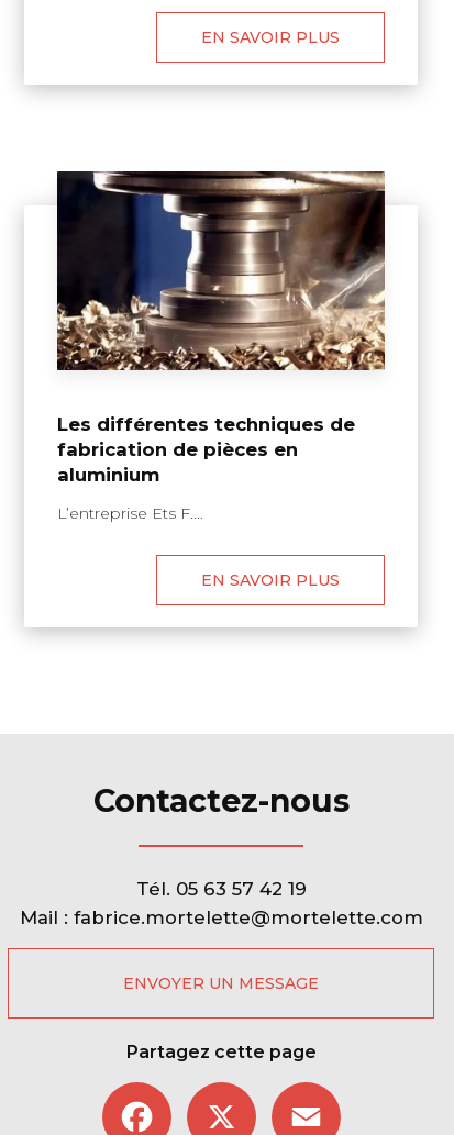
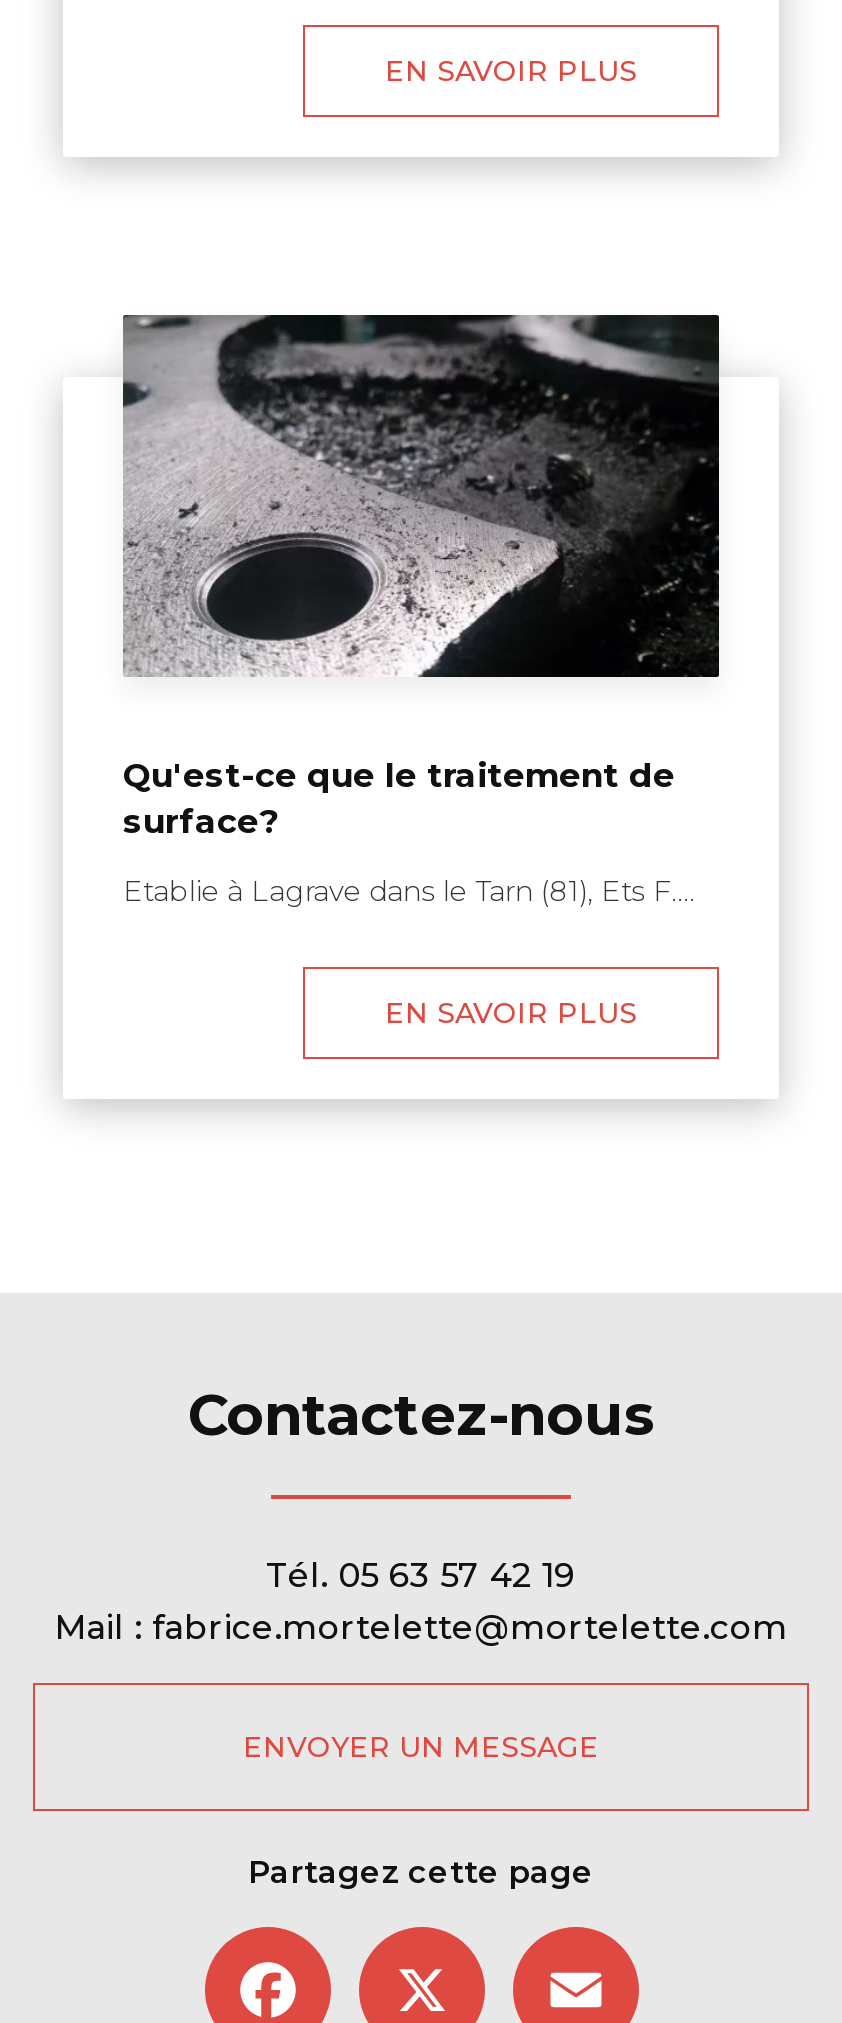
- [image]
- Les différentes techniques de
- fabrication de pièces en
- aluminium
+ [image]
+ Qu'est-ce que le traitement de
+ surface?

- L’entreprise Ets F....
+ Etablie à Lagrave dans le Tarn (81), Ets F....
